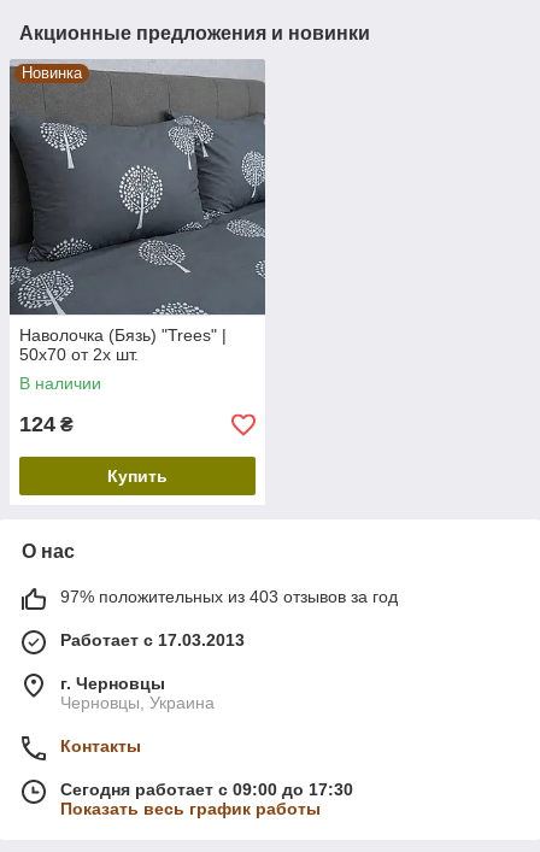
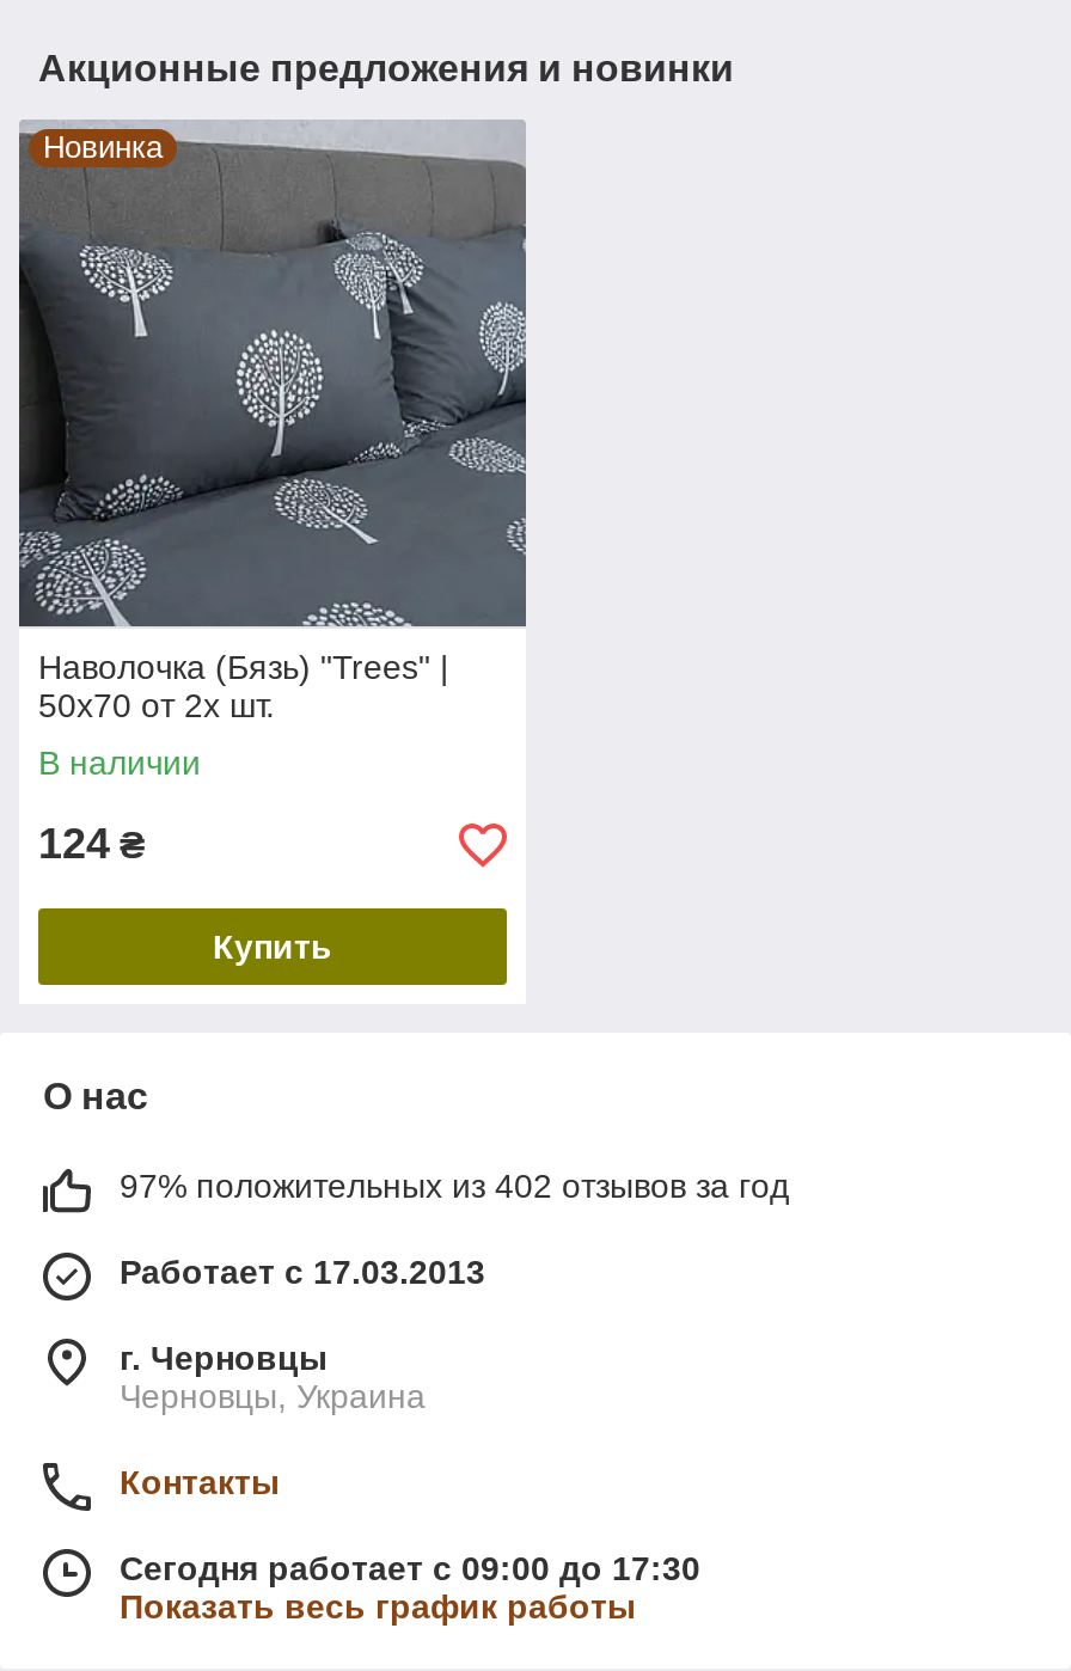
- 97% положительных из 403 отзывов за год
+ 97% положительных из 402 отзывов за год
